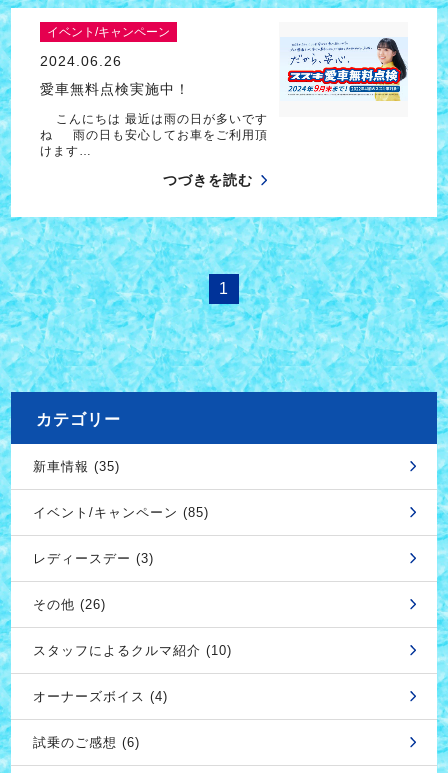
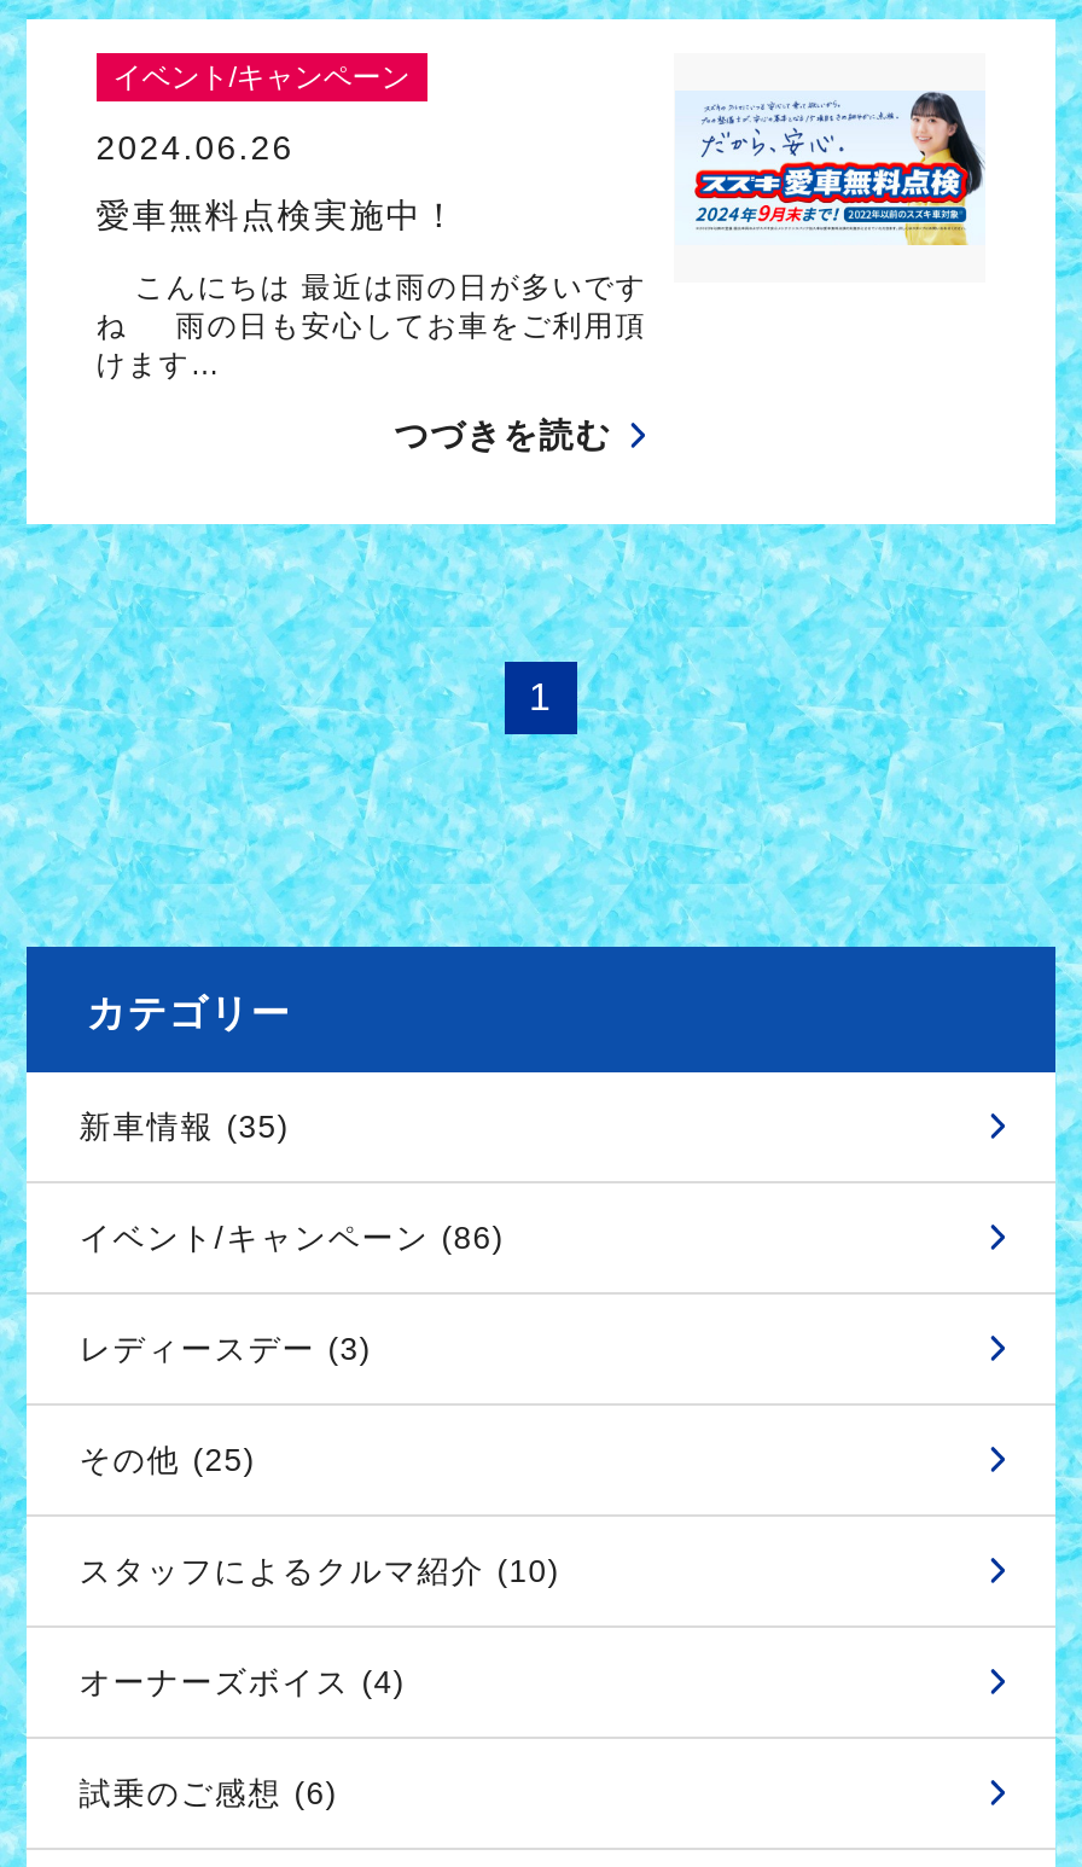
- イベント/キャンペーン (85)
+ イベント/キャンペーン (86)

- その他 (26)
+ その他 (25)
